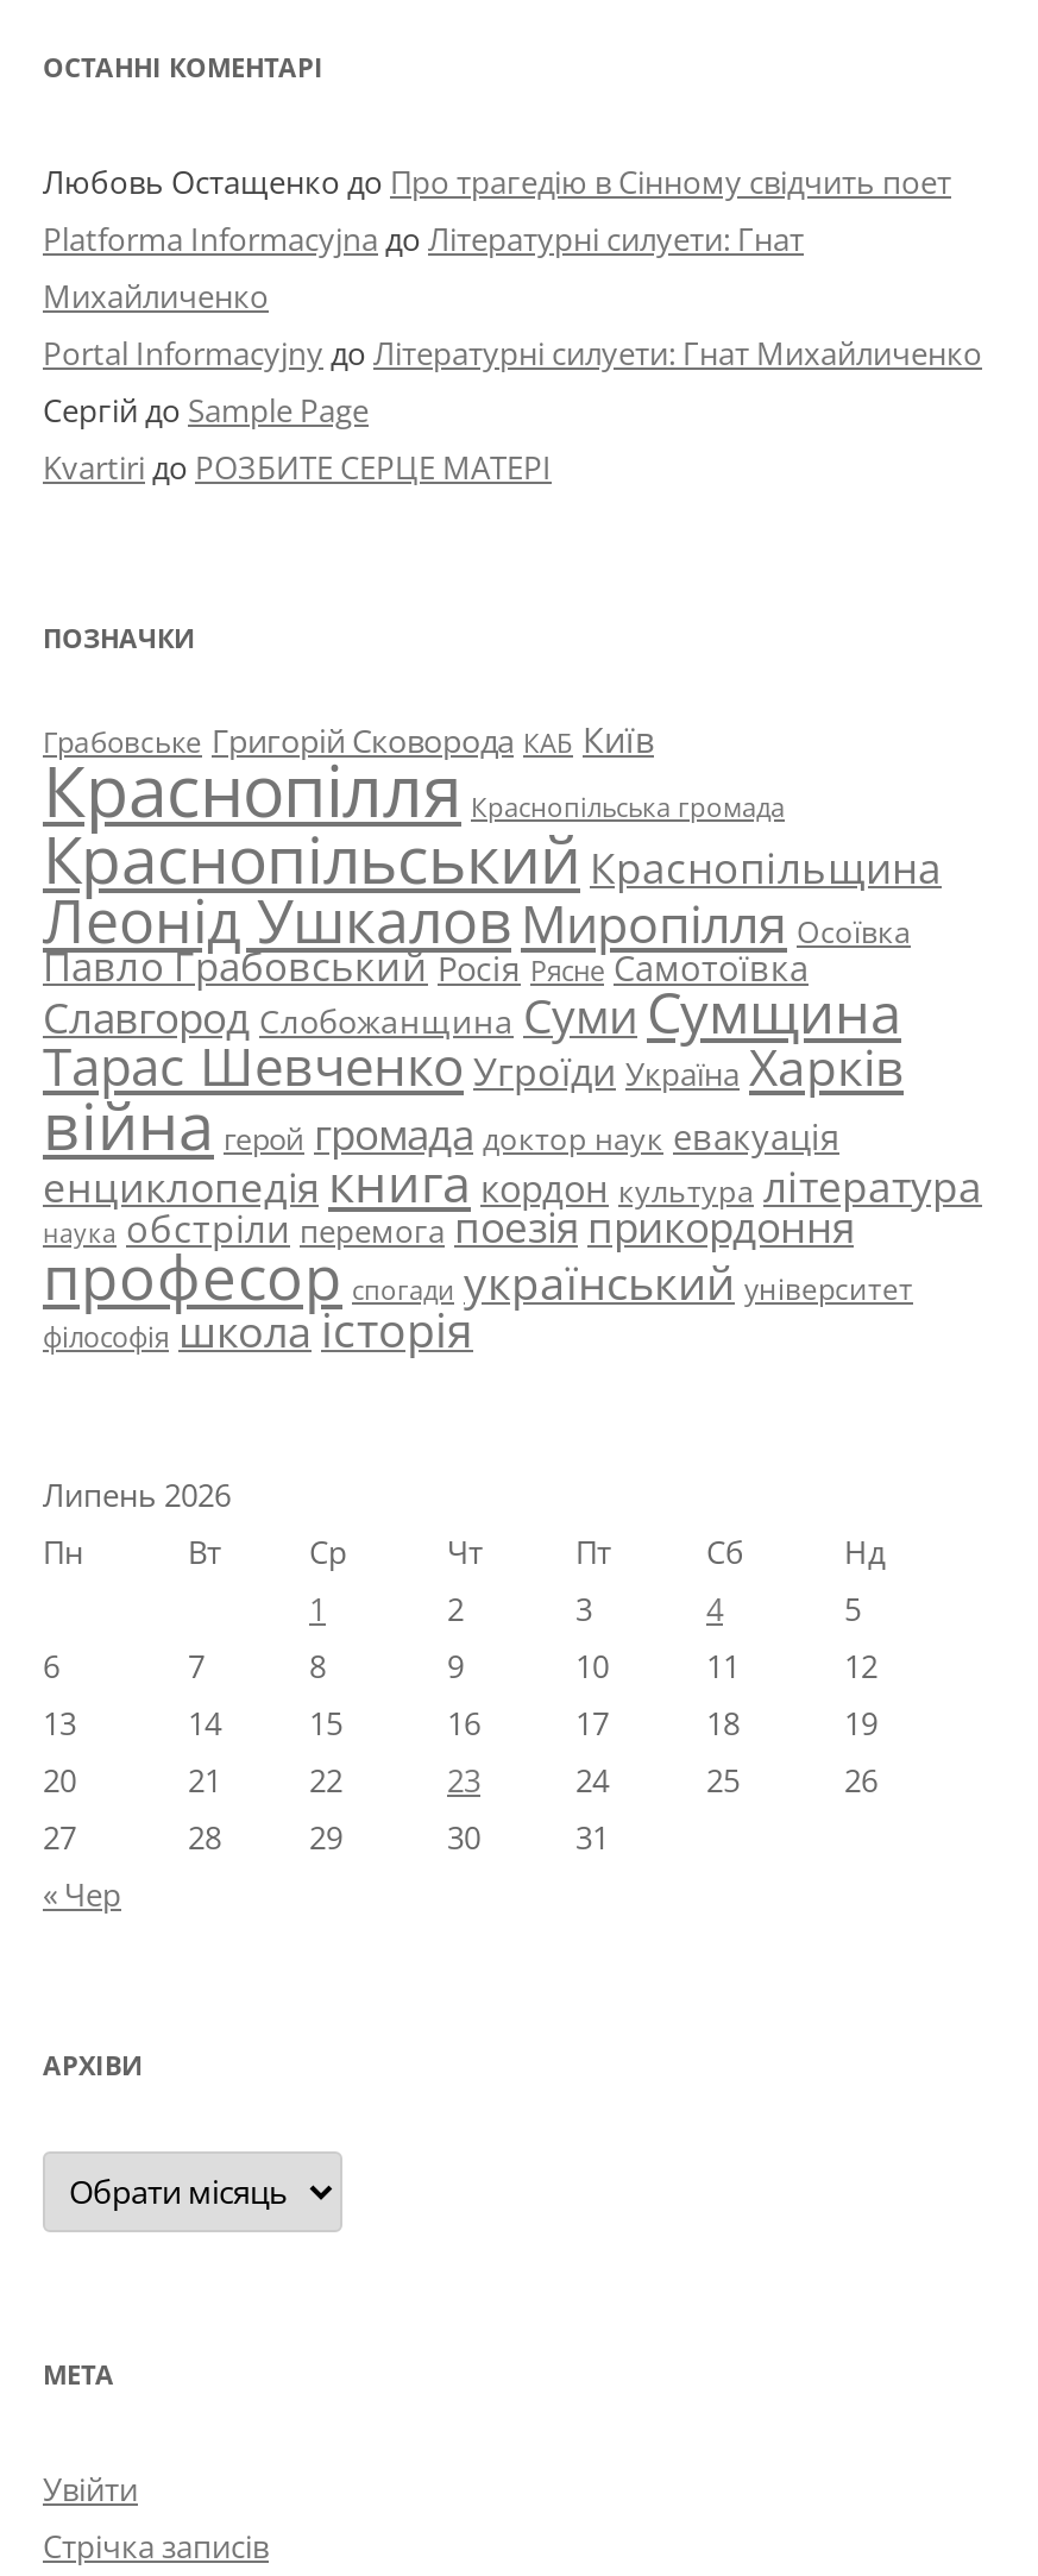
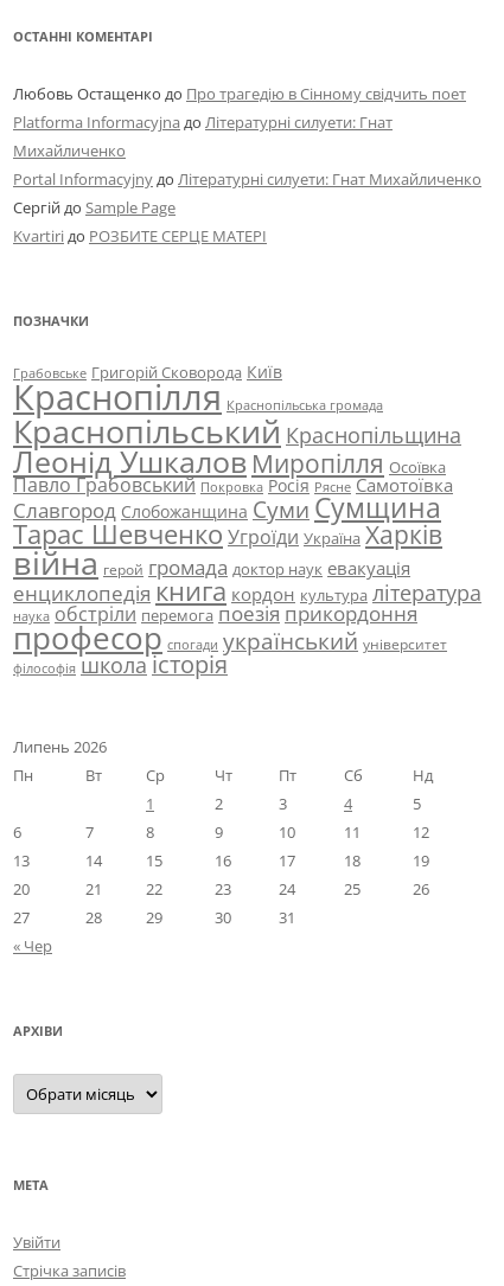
- Грабовське Григорій Сковорода КАБ Київ
+ Грабовське Григорій Сковорода Київ

- Павло Грабовський Росія Рясне Самотоївка
+ Павло Грабовський Покровка Росія Рясне Самотоївка
